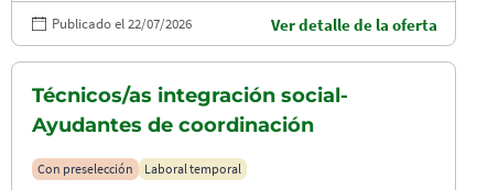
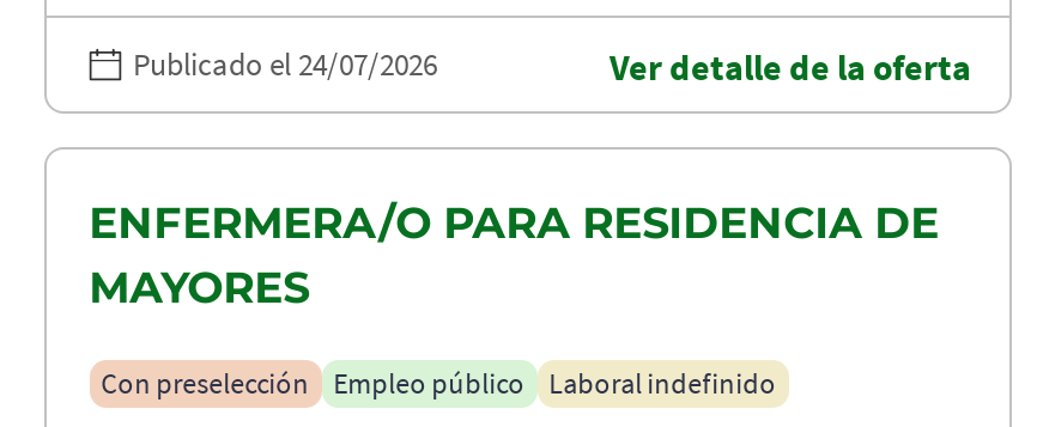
- Publicado el 22/07/2026
+ Publicado el 24/07/2026

- Técnicos/as integración social-
- Ayudantes de coordinación
+ ENFERMERA/O PARA RESIDENCIA DE
+ MAYORES

- Laboral temporal
+ Empleo público
+ Laboral indefinido
